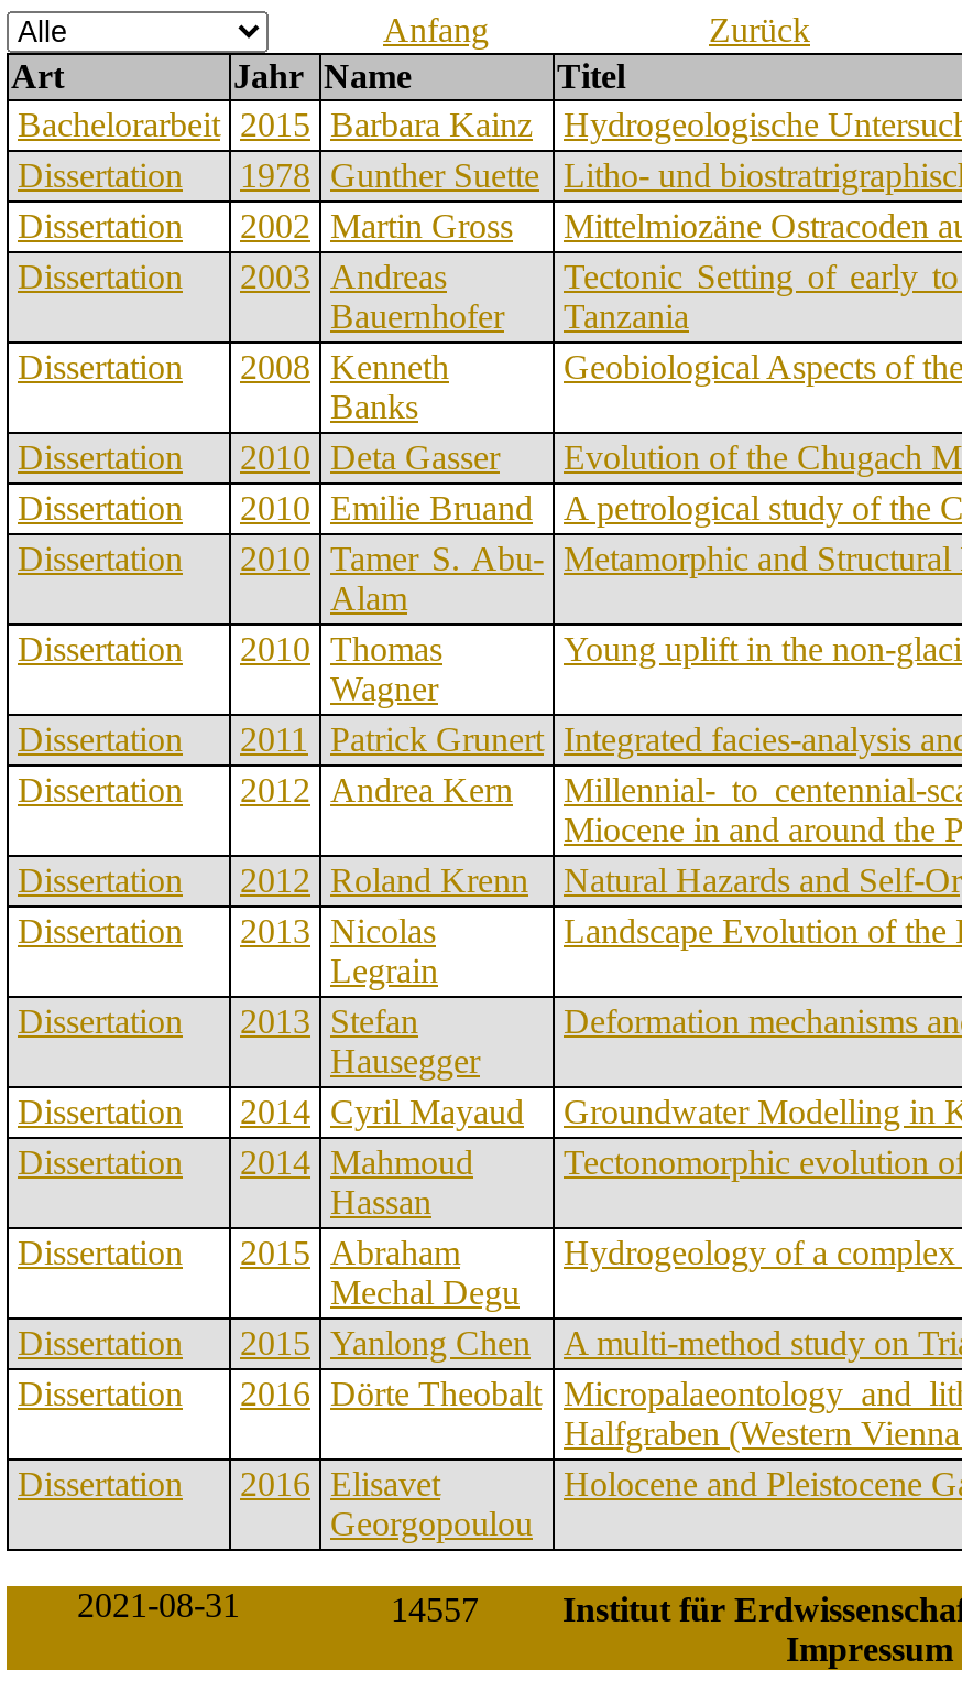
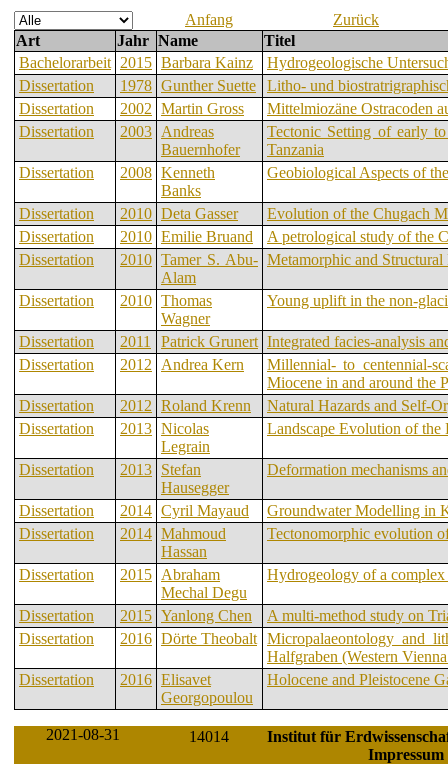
- 14557
+ 14014
